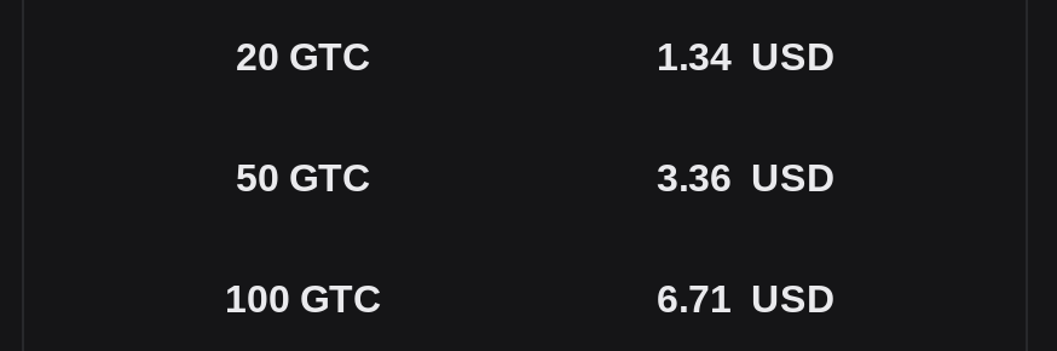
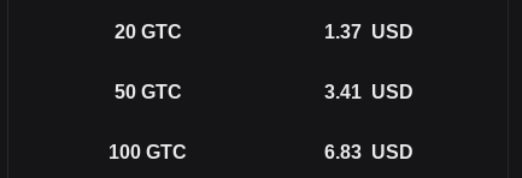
- 1.34 USD
+ 1.37 USD

- 3.36 USD
+ 3.41 USD

- 6.71 USD
+ 6.83 USD
